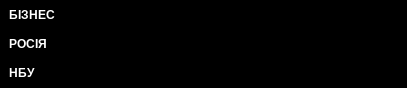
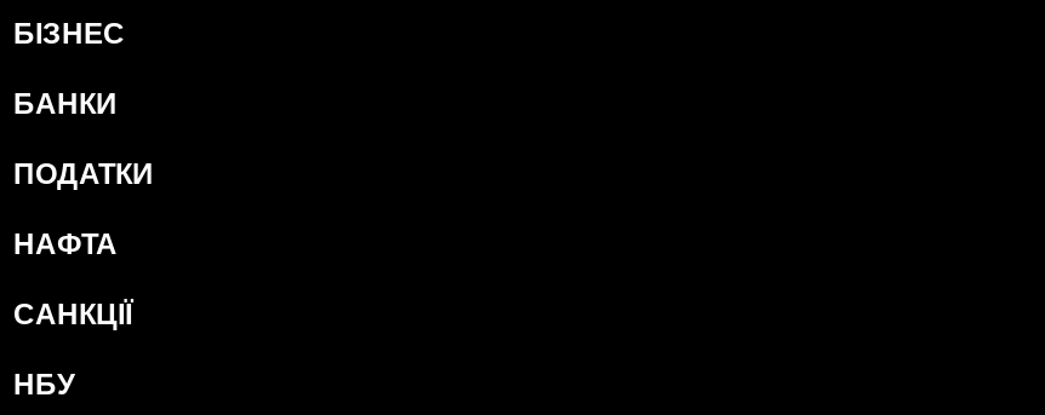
- РОСІЯ
+ БАНКИ
+ ПОДАТКИ
+ НАФТА
+ САНКЦІЇ
